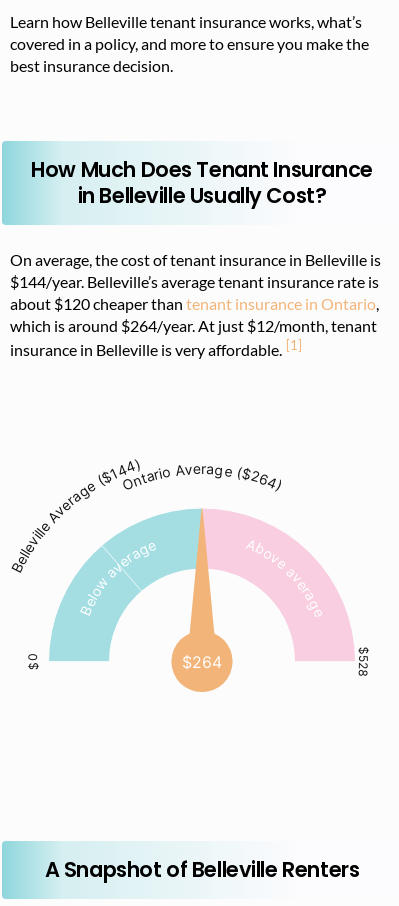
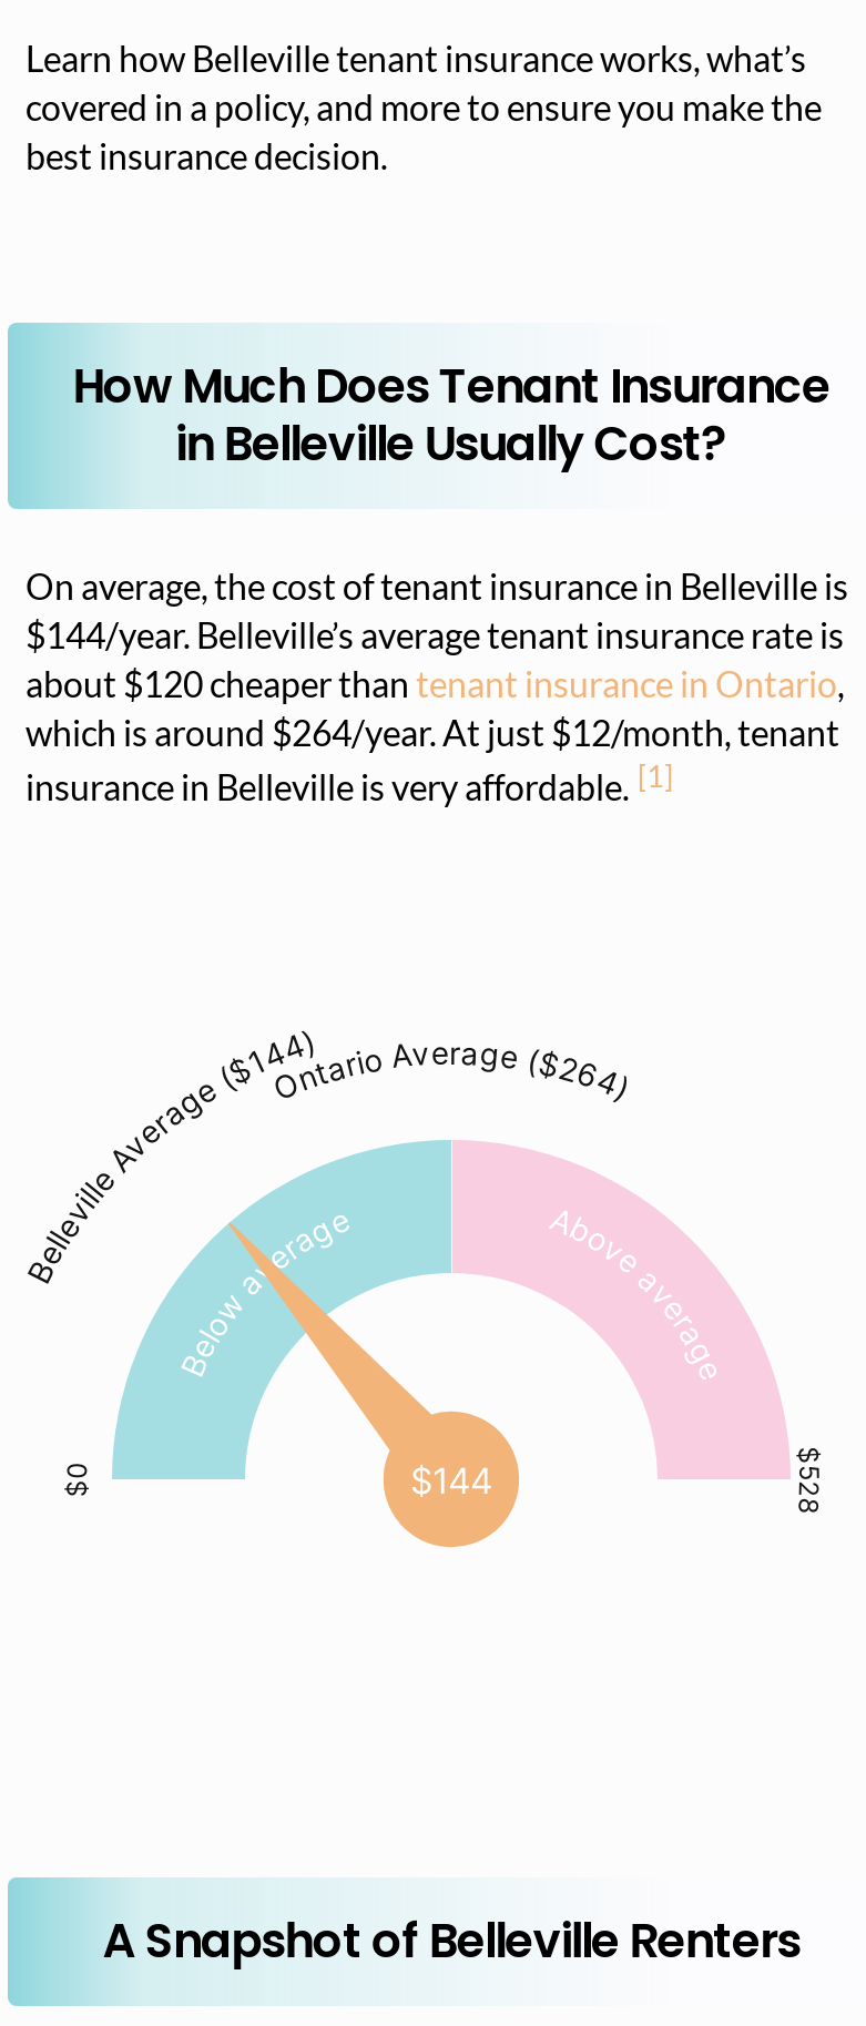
- [image]
+ [image]
